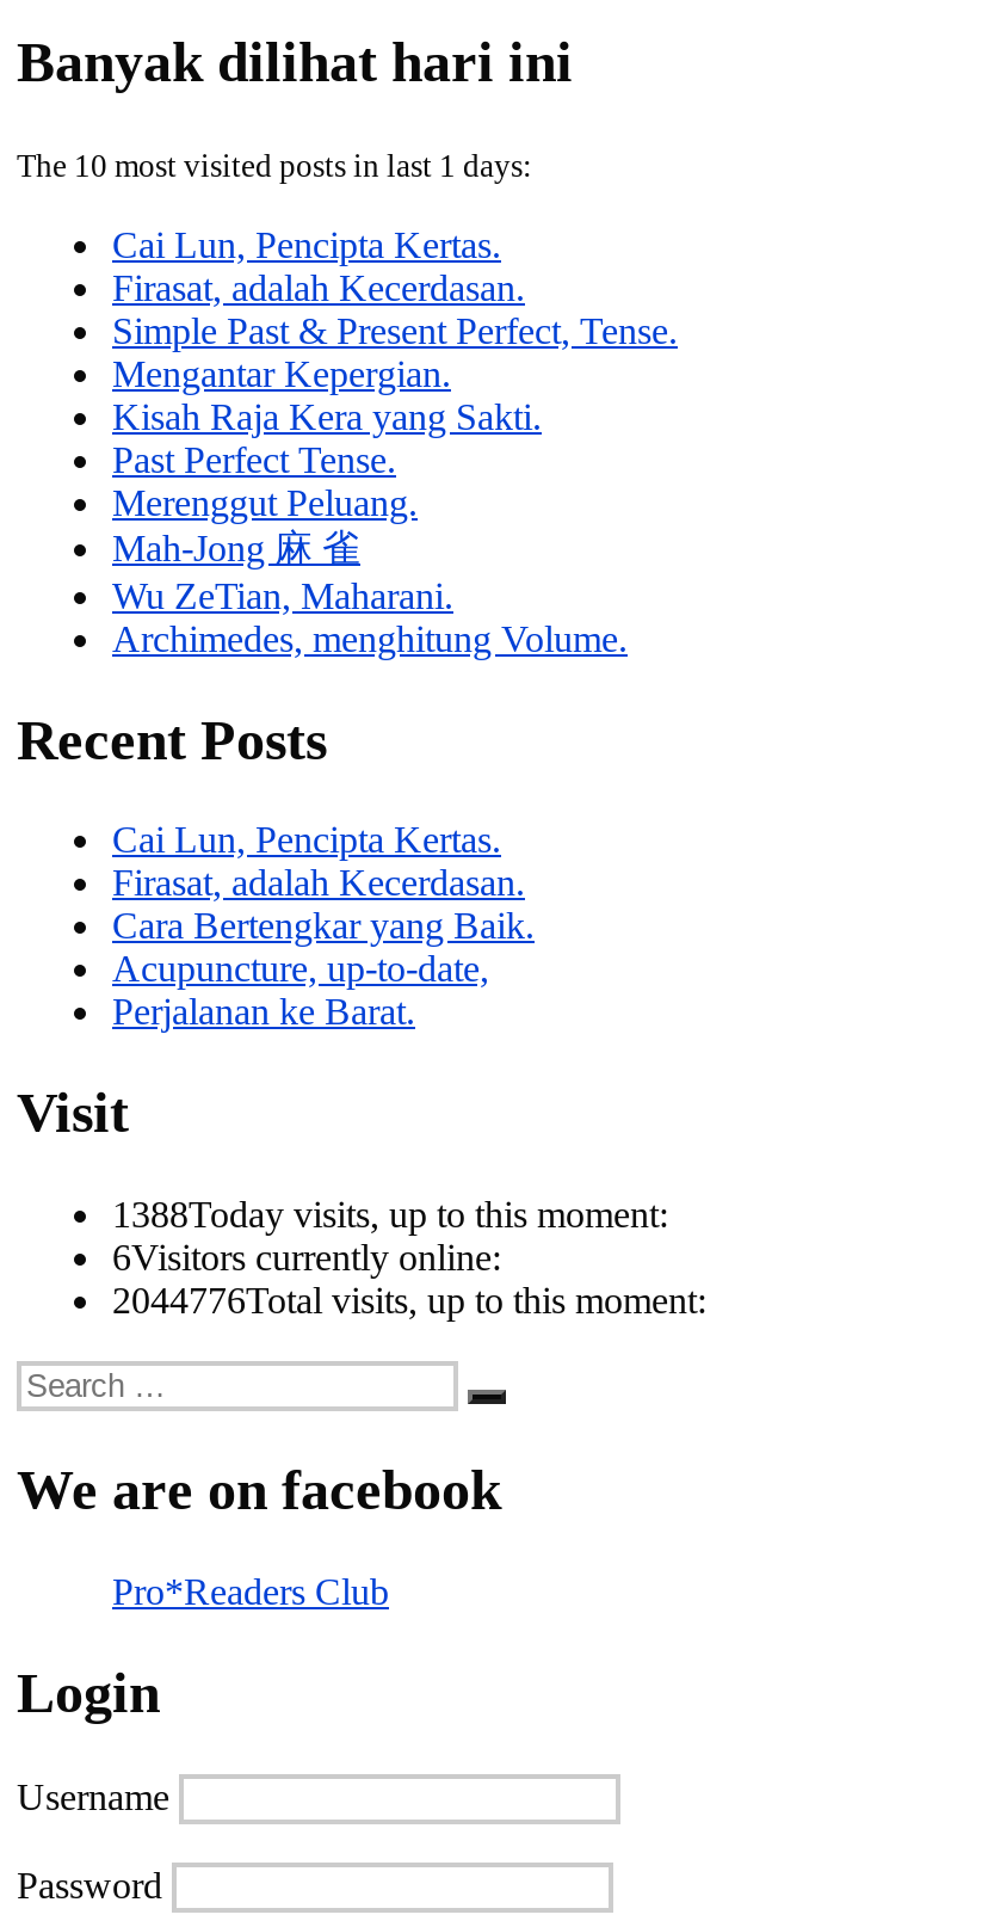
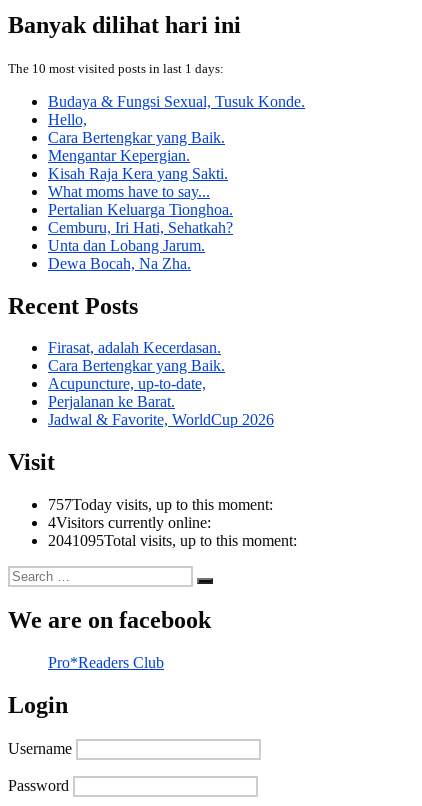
- Cai Lun, Pencipta Kertas.
- Firasat, adalah Kecerdasan.
- Simple Past & Present Perfect, Tense.
+ Budaya & Fungsi Sexual, Tusuk Konde.
+ Hello,
+ Cara Bertengkar yang Baik.

- Past Perfect Tense.
- Merenggut Peluang.
- Mah-Jong 麻 雀
- Wu ZeTian, Maharani.
- Archimedes, menghitung Volume.
+ What moms have to say...
+ Pertalian Keluarga Tionghoa.
+ Cemburu, Iri Hati, Sehatkah?
+ Unta dan Lobang Jarum.
+ Dewa Bocah, Na Zha.

- Cai Lun, Pencipta Kertas.

moved up: Firasat, adalah Kecerdasan. | Cara Bertengkar yang Baik. | Acupuncture, up-to-date, | Perjalanan ke Barat.

+ Jadwal & Favorite, WorldCup 2026

- 1388Today visits, up to this moment:
+ 757Today visits, up to this moment:

- 6Visitors currently online:
+ 4Visitors currently online:

- 2044776Total visits, up to this moment:
+ 2041095Total visits, up to this moment:
